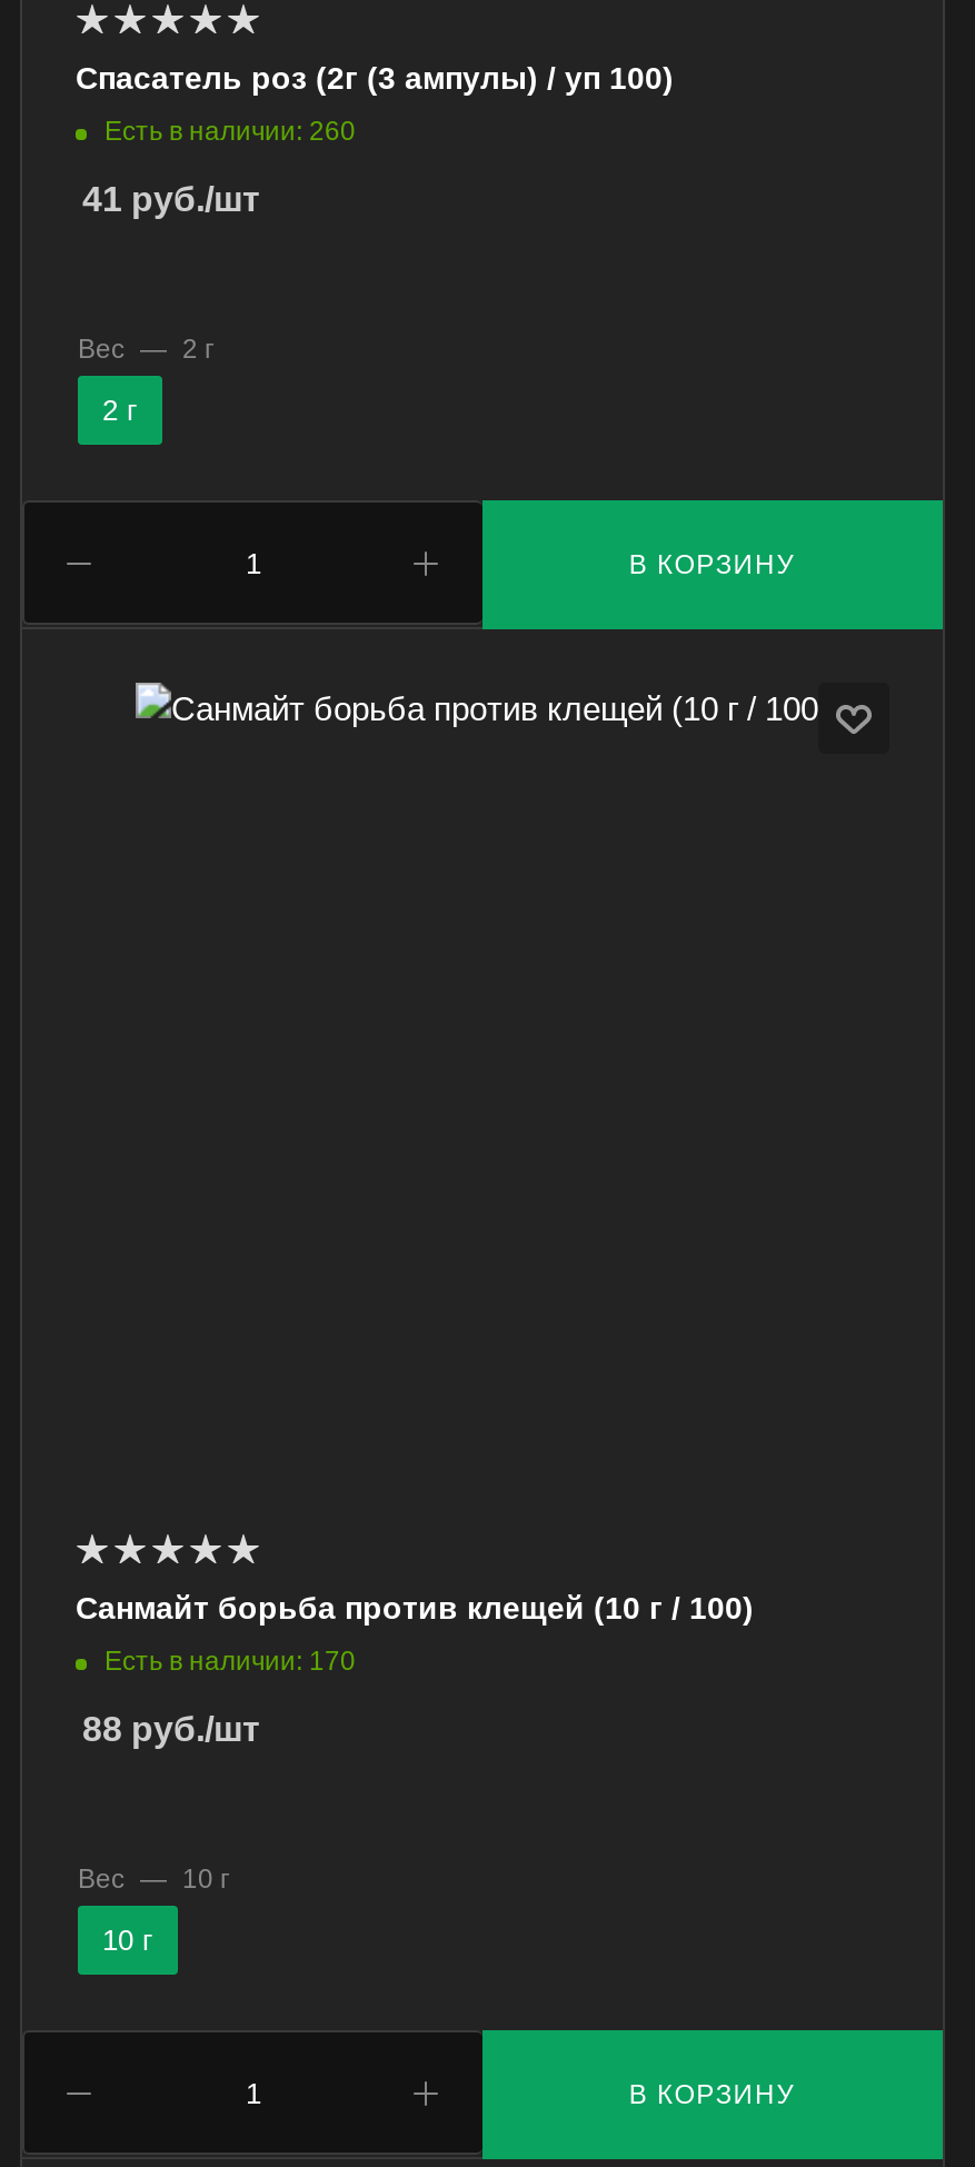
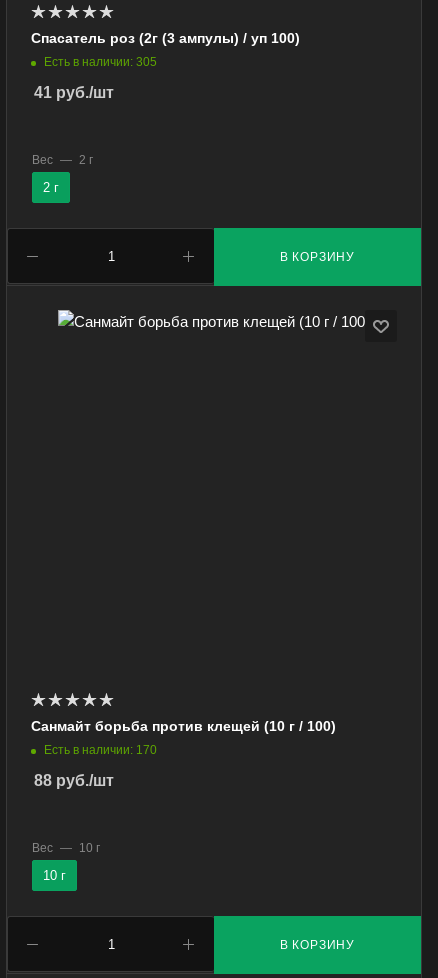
- Есть в наличии: 260
+ Есть в наличии: 305
